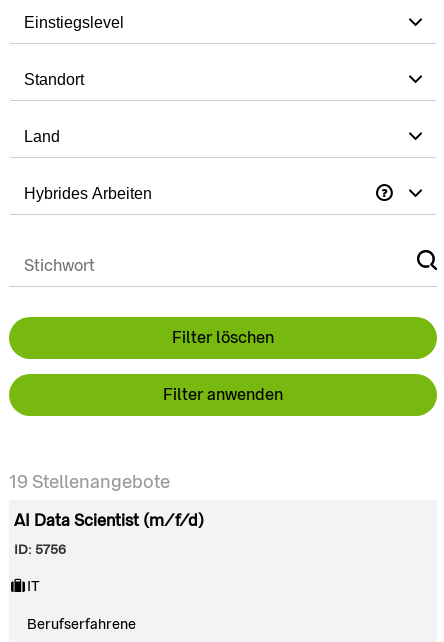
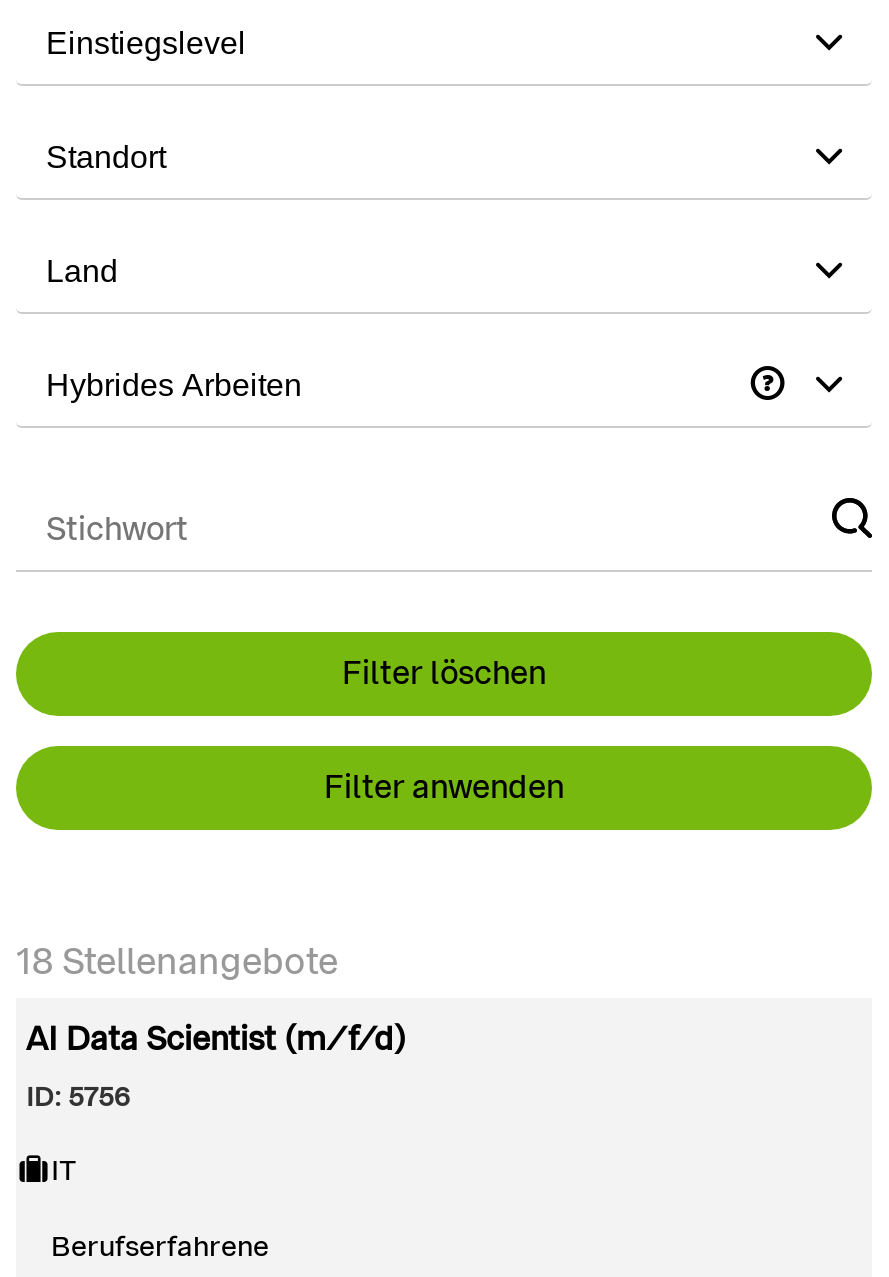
- 19 Stellenangebote
+ 18 Stellenangebote
